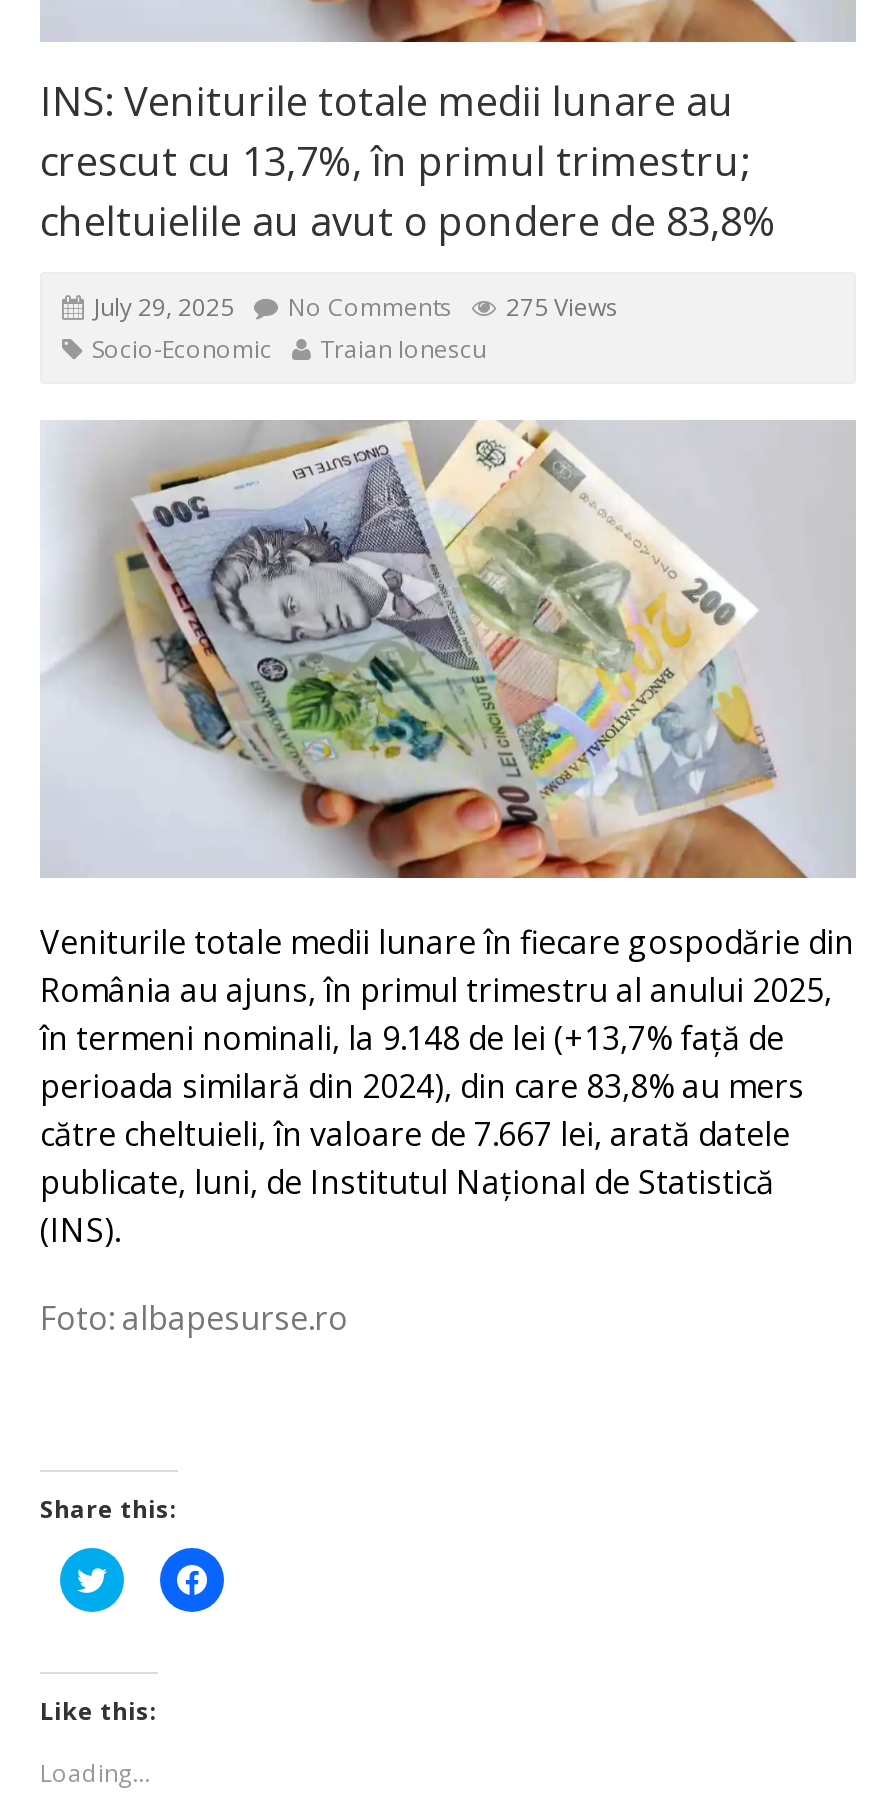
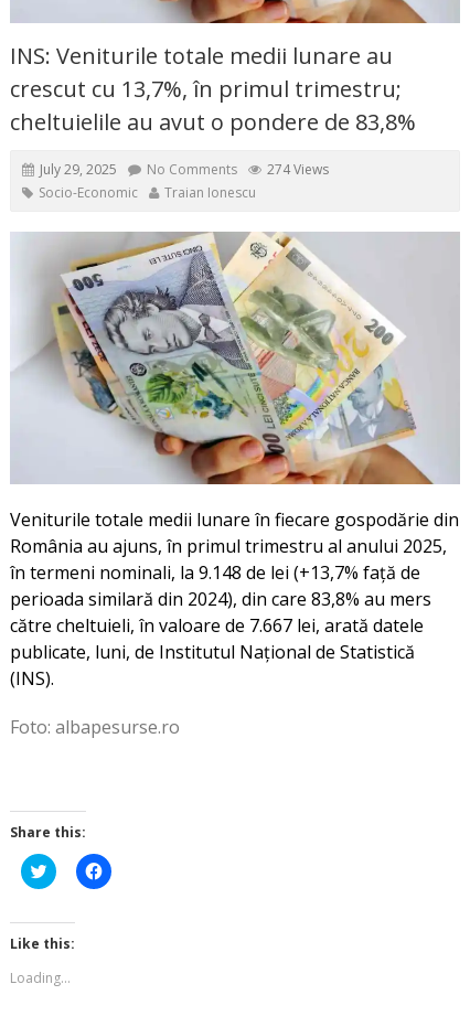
- July 29, 2025 No Comments 275 Views
+ July 29, 2025 No Comments 274 Views
